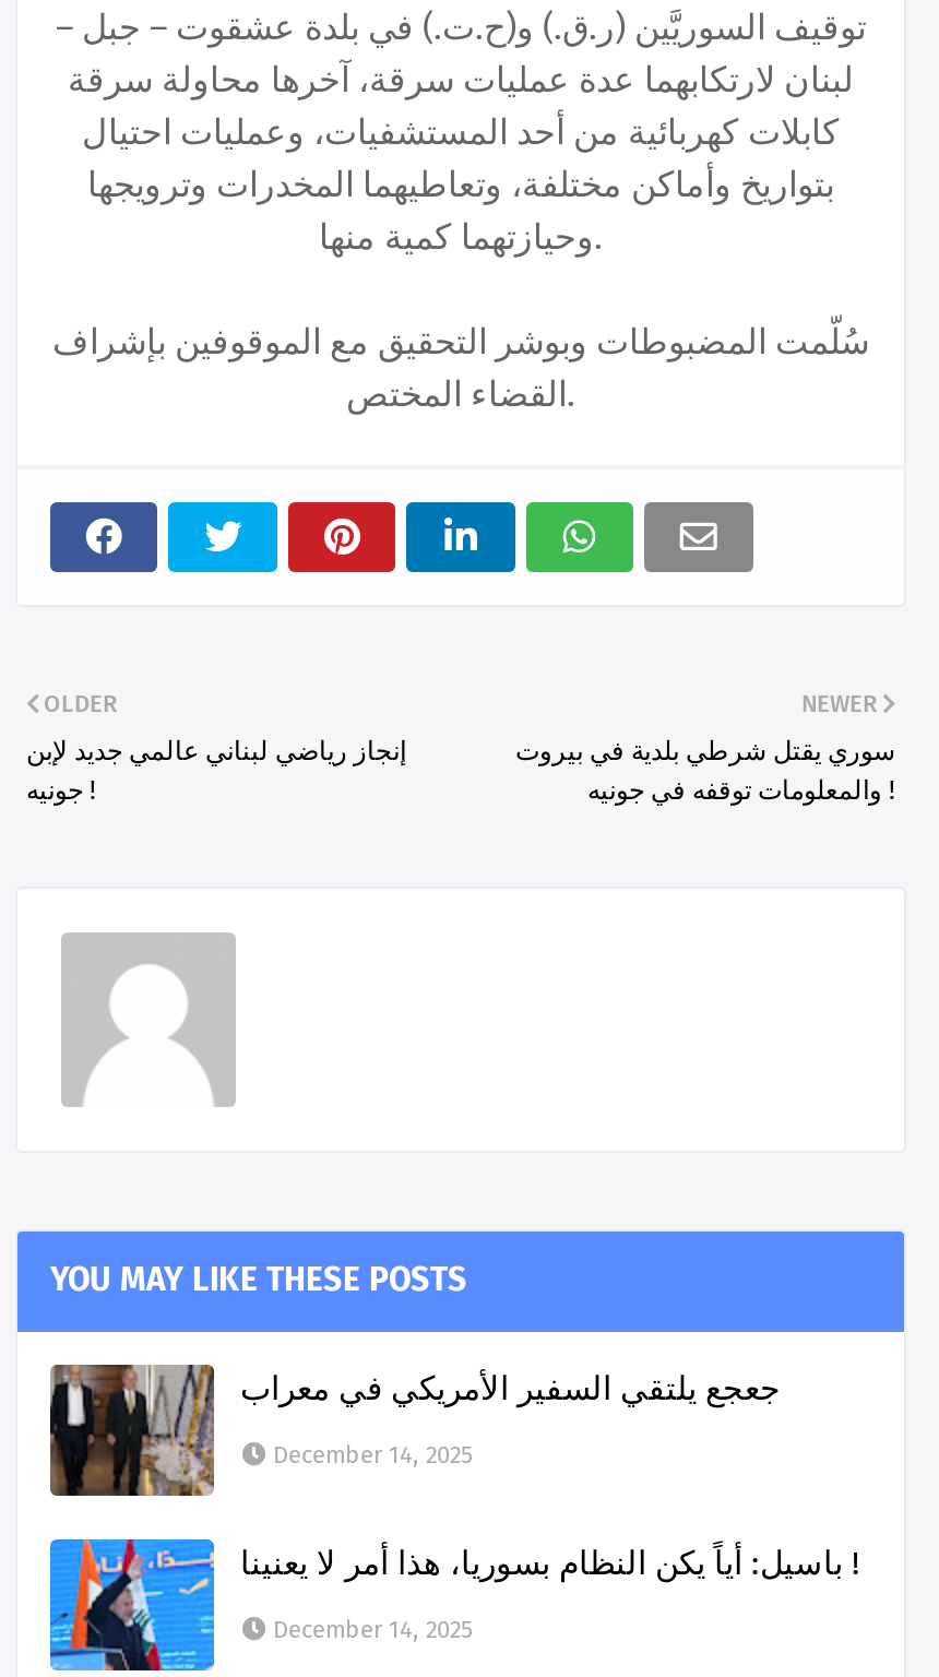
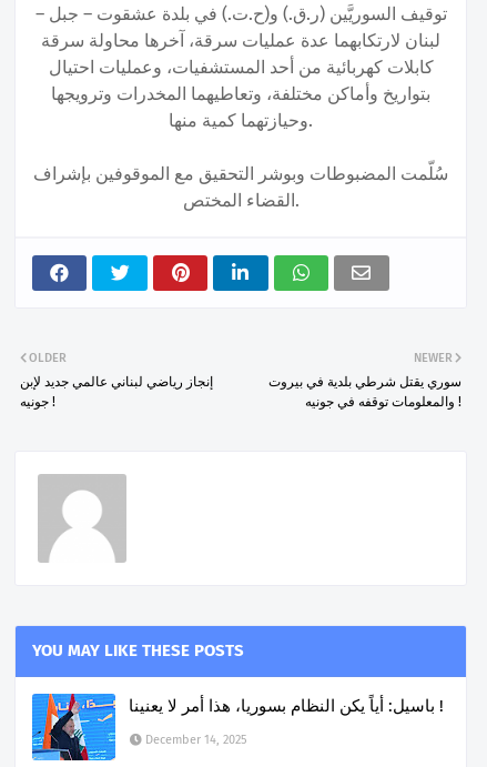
- [image]
- جعجع يلتقي السفير الأمريكي في معراب
- December 14, 2025
